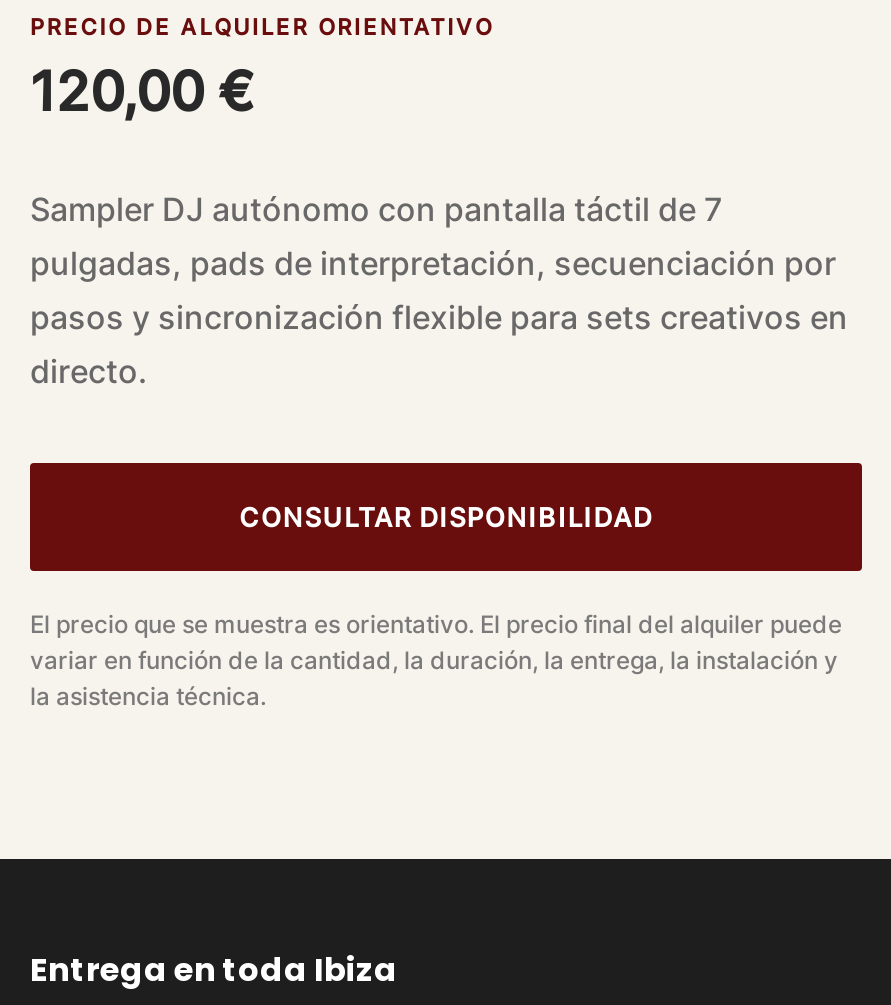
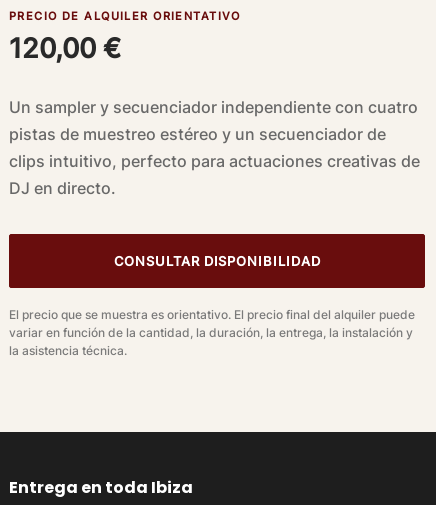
- Sampler DJ autónomo con pantalla táctil de 7
- pulgadas, pads de interpretación, secuenciación por
- pasos y sincronización flexible para sets creativos en
- directo.
+ Un sampler y secuenciador independiente con cuatro
+ pistas de muestreo estéreo y un secuenciador de
+ clips intuitivo, perfecto para actuaciones creativas de
+ DJ en directo.
